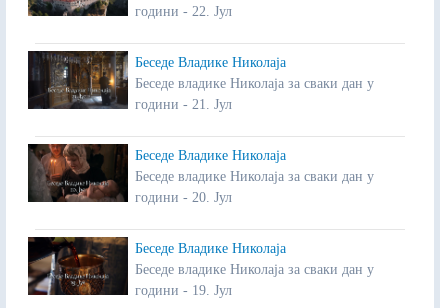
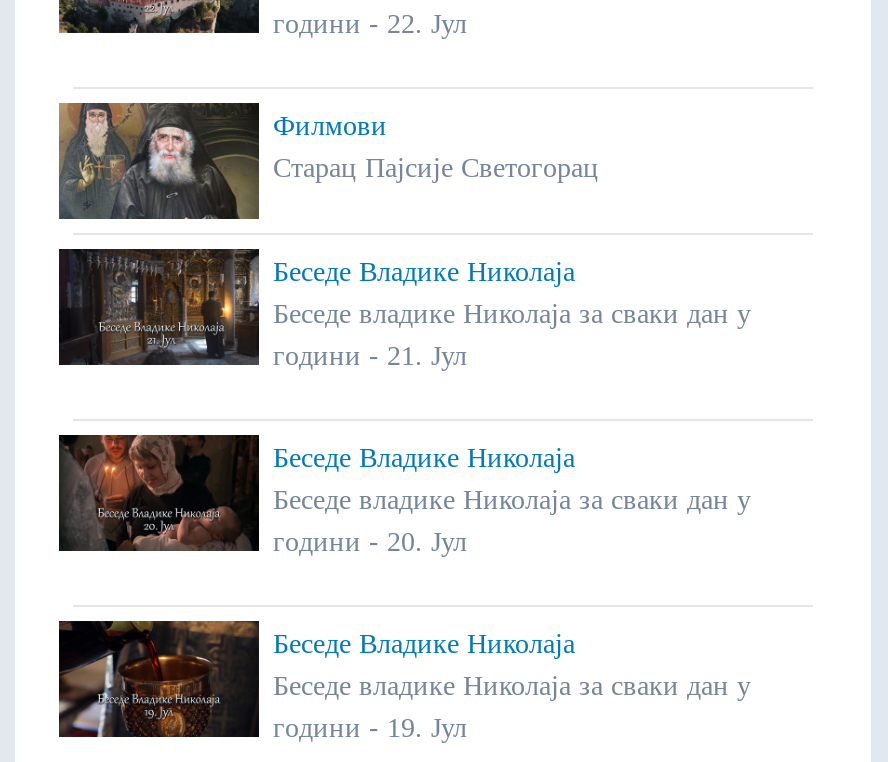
+ [image]
+ Филмови
+ Старац Пајсије Светогорац
